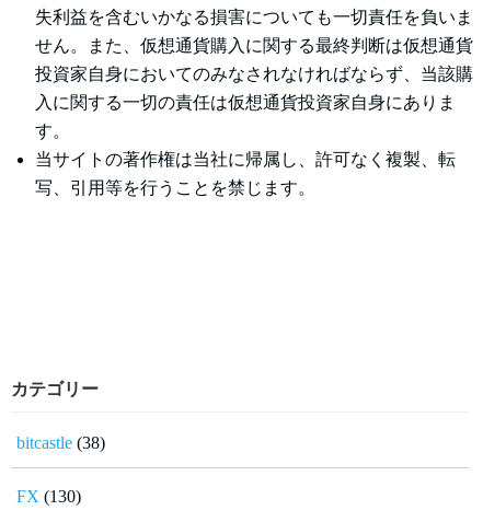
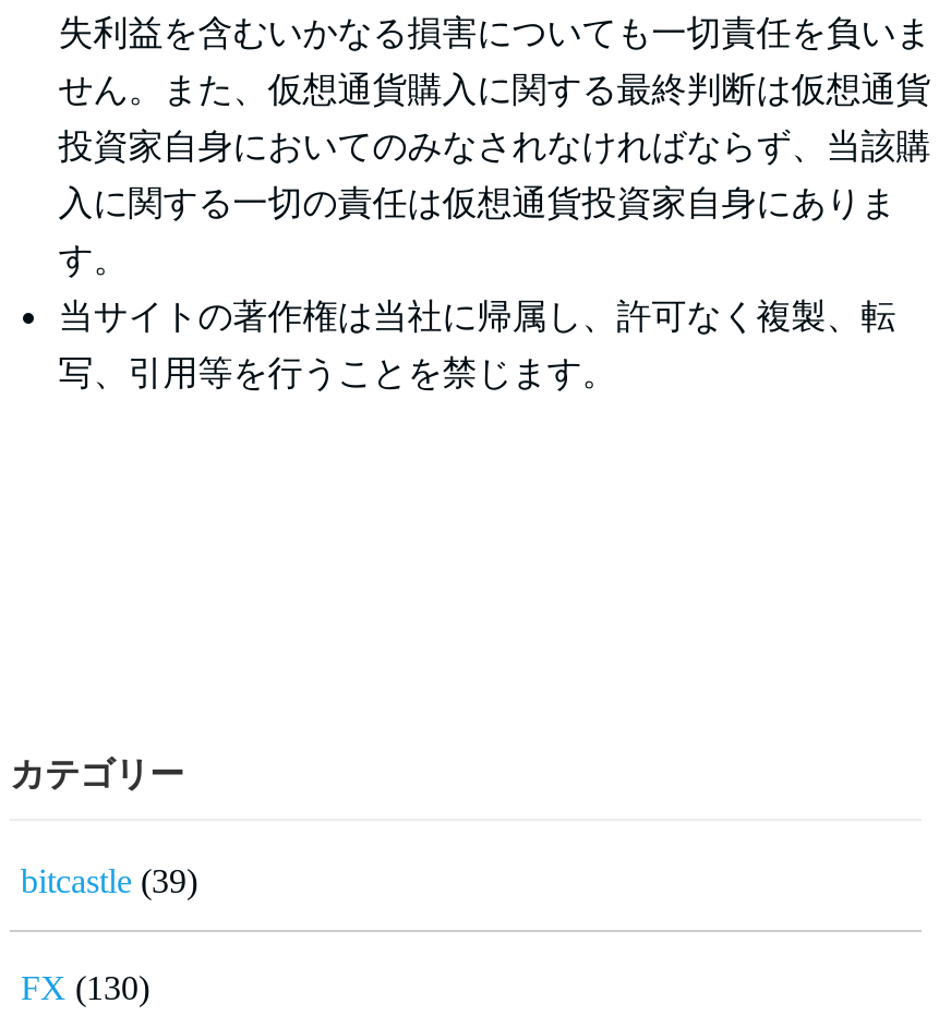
- bitcastle (38)
+ bitcastle (39)
